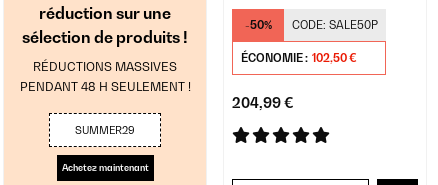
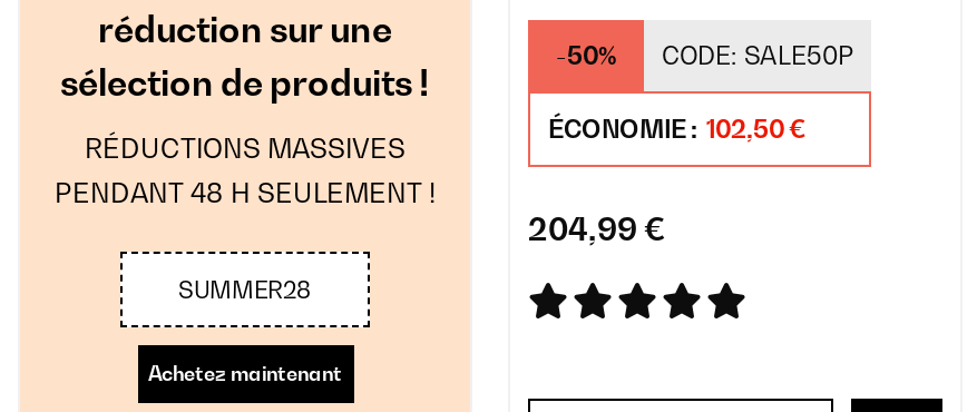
- SUMMER29
+ SUMMER28
